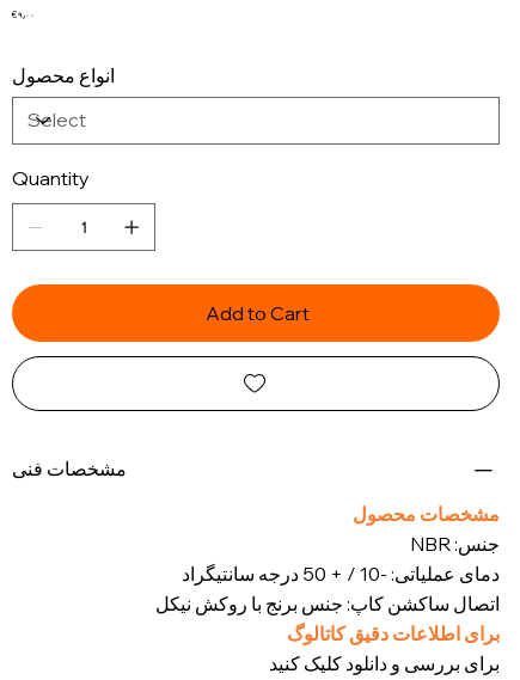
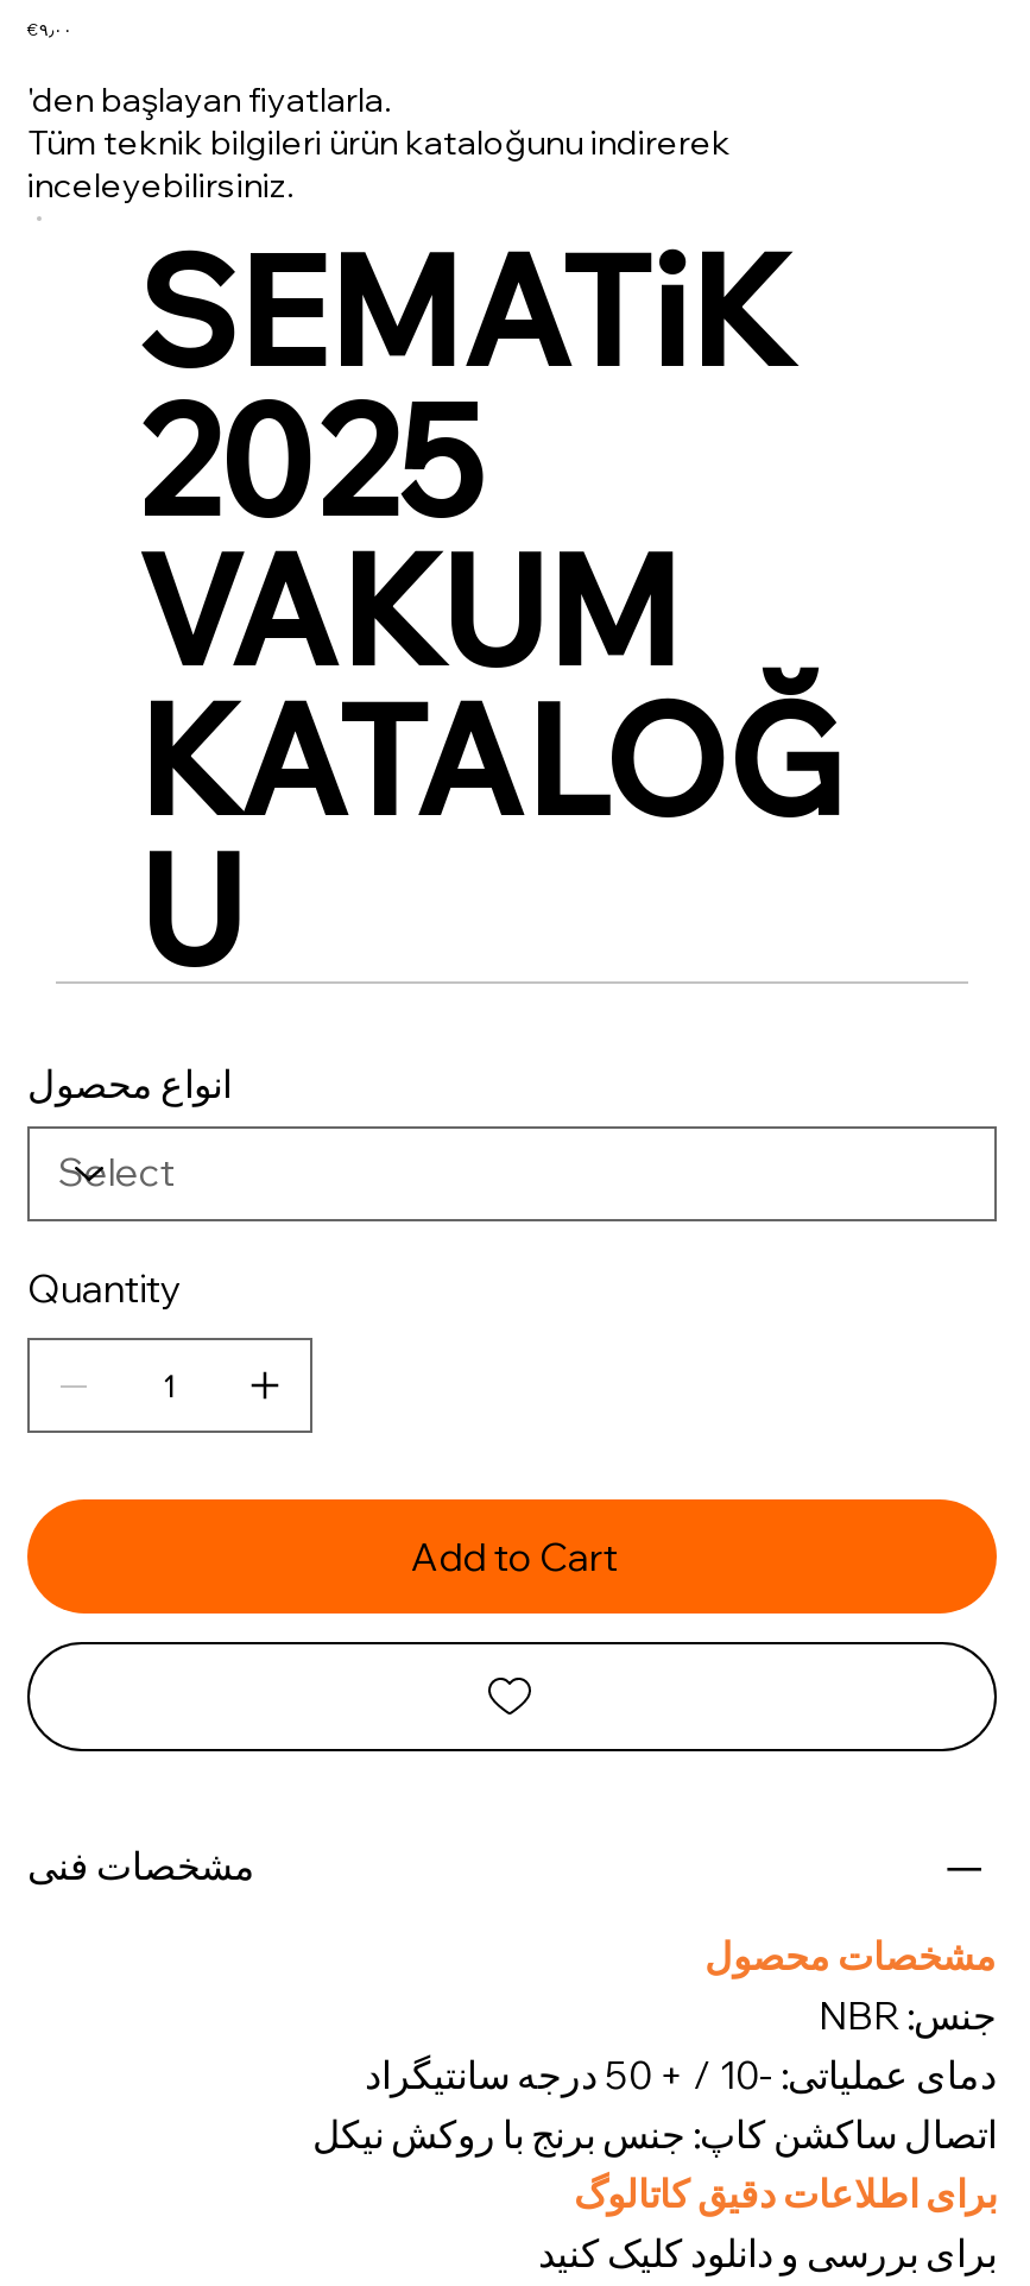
+ 'den başlayan fiyatlarla.
+ Tüm teknik bilgileri ürün kataloğunu indirerek
+ inceleyebilirsiniz.

+ SEMATiK
+ 2025
+ VAKUM
+ KATALOĞ
+ U
